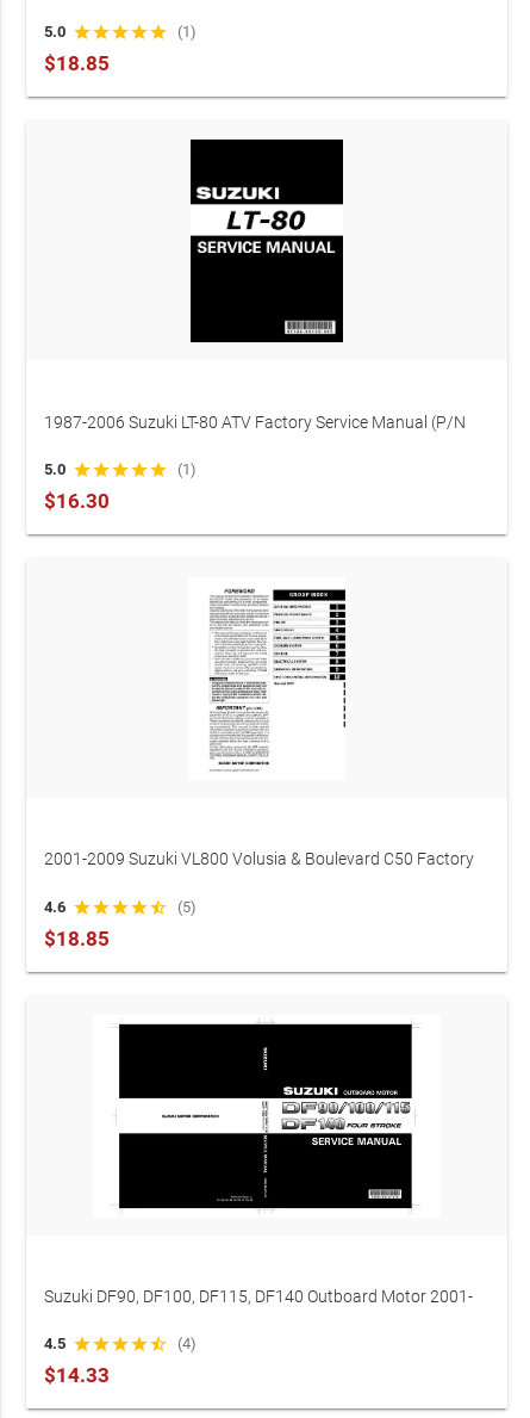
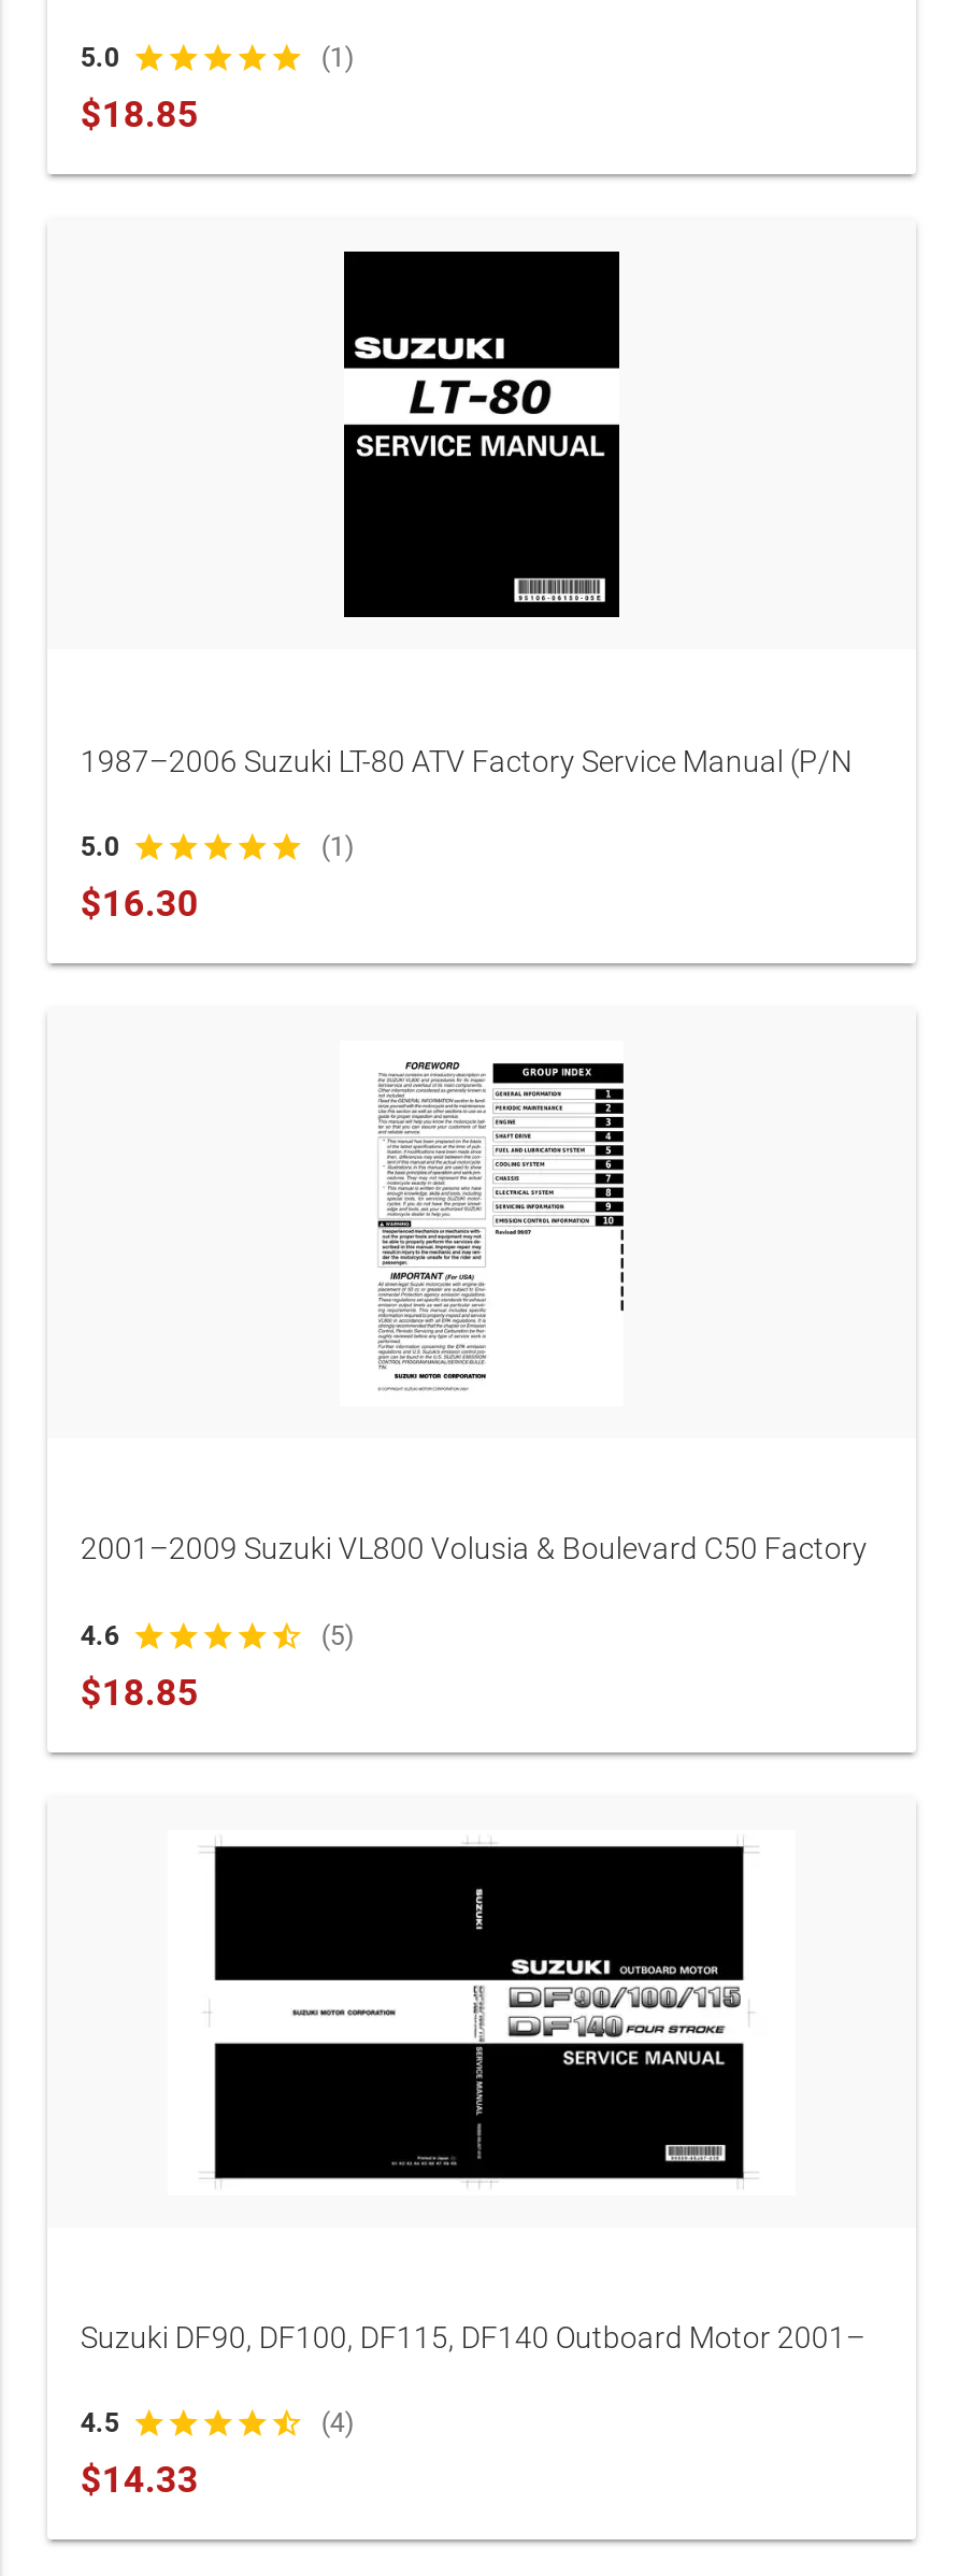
- 1987-2006 Suzuki LT-80 ATV Factory Service Manual (P/N
+ 1987–2006 Suzuki LT-80 ATV Factory Service Manual (P/N

- 2001-2009 Suzuki VL800 Volusia & Boulevard C50 Factory
+ 2001–2009 Suzuki VL800 Volusia & Boulevard C50 Factory

- Suzuki DF90, DF100, DF115, DF140 Outboard Motor 2001-
+ Suzuki DF90, DF100, DF115, DF140 Outboard Motor 2001–
